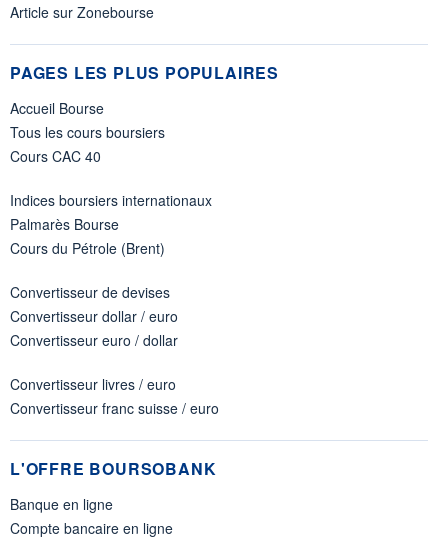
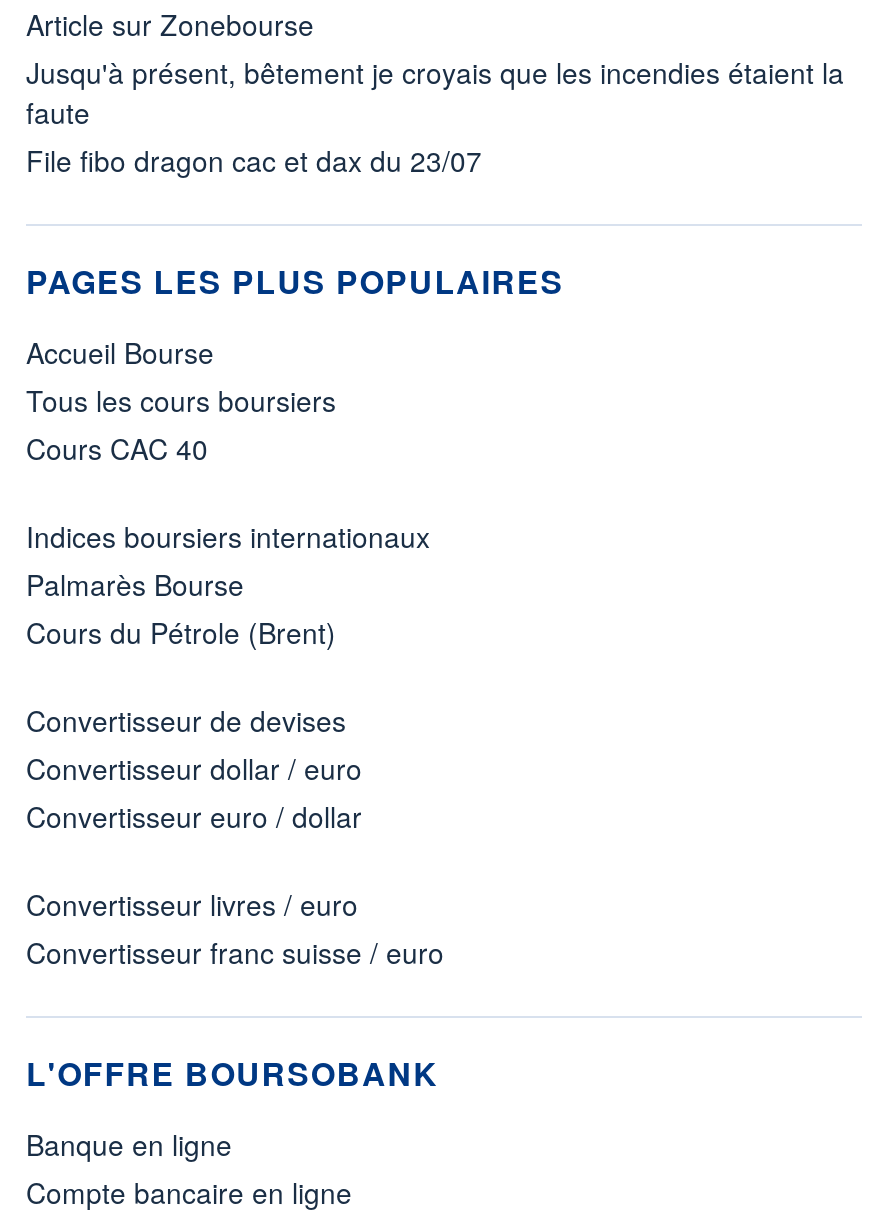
+ Jusqu'à présent, bêtement je croyais que les incendies étaient la
+ faute
+ File fibo dragon cac et dax du 23/07
